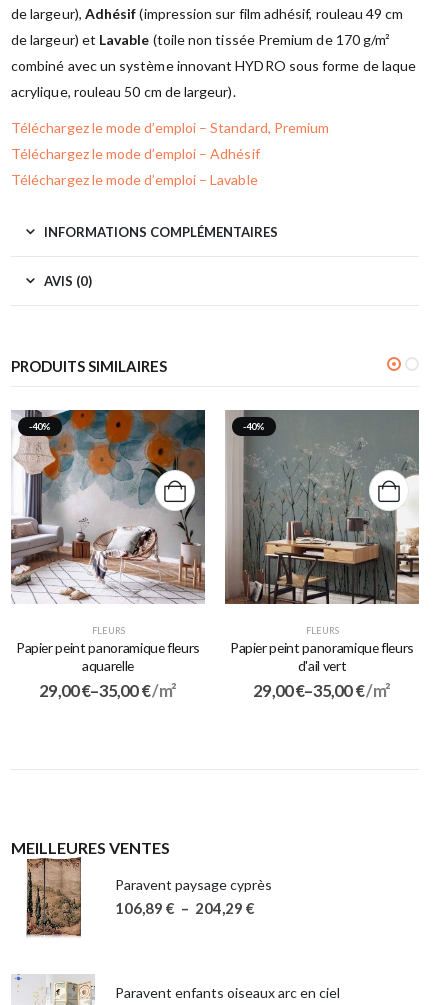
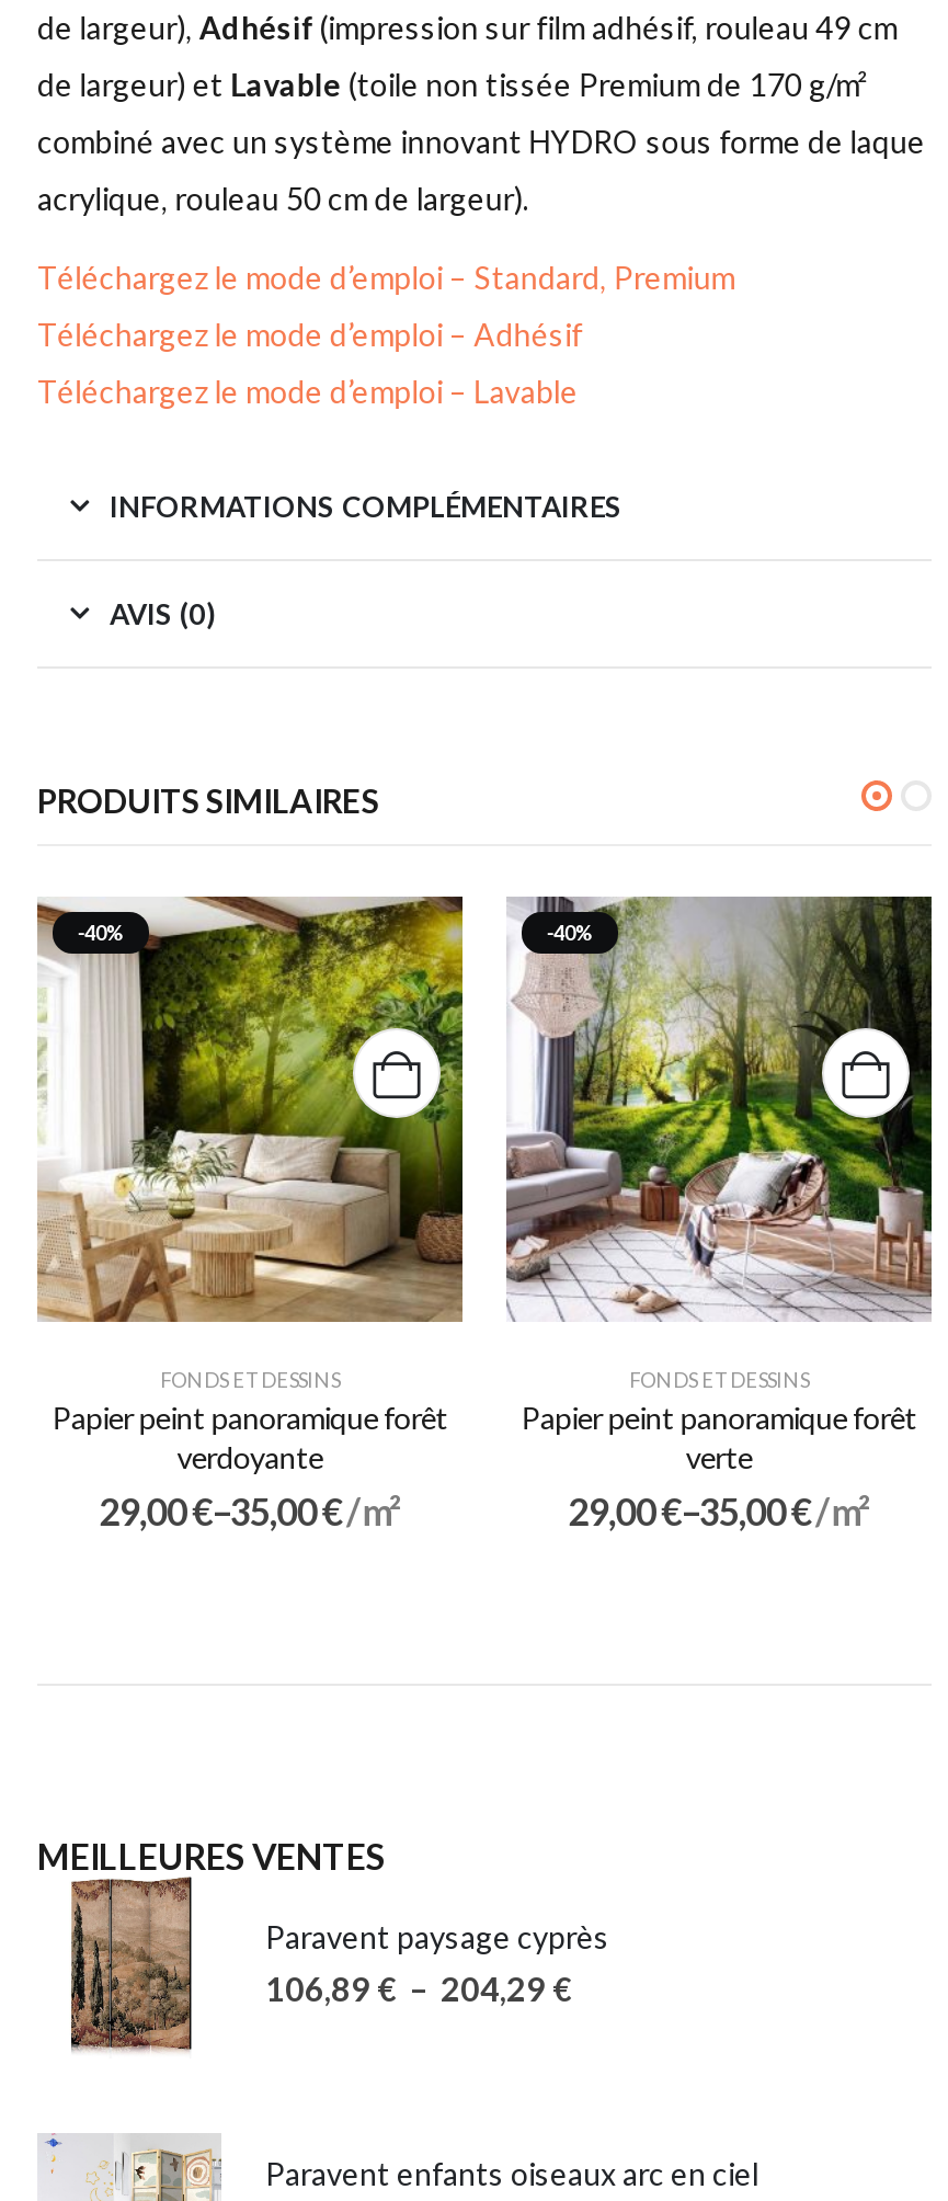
- [image]
- FLEURS
- Papier peint panoramique fleurs
- aquarelle
+ [image]
+ FONDS ET DESSINS
+ Papier peint panoramique forêt
+ verdoyante

- [image]
- FLEURS
- Papier peint panoramique fleurs
- d'ail vert
+ [image]
+ FONDS ET DESSINS
+ Papier peint panoramique forêt
+ verte
